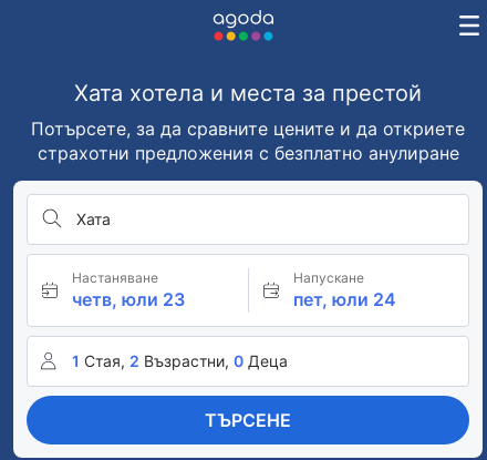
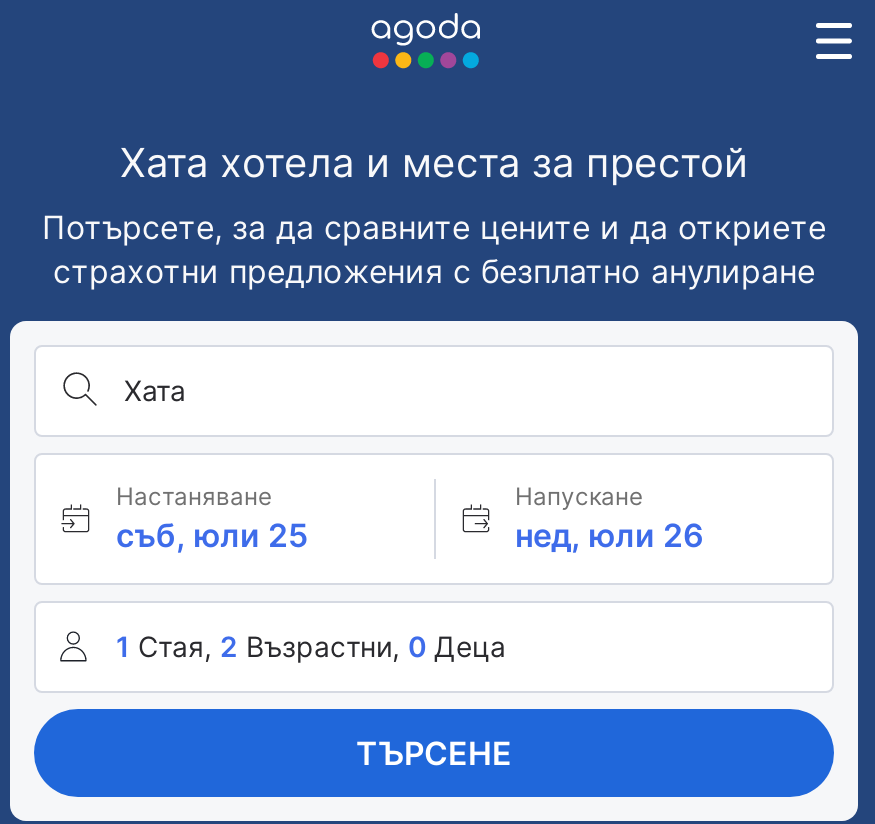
- четв, юли 23
+ съб, юли 25

- пет, юли 24
+ нед, юли 26
